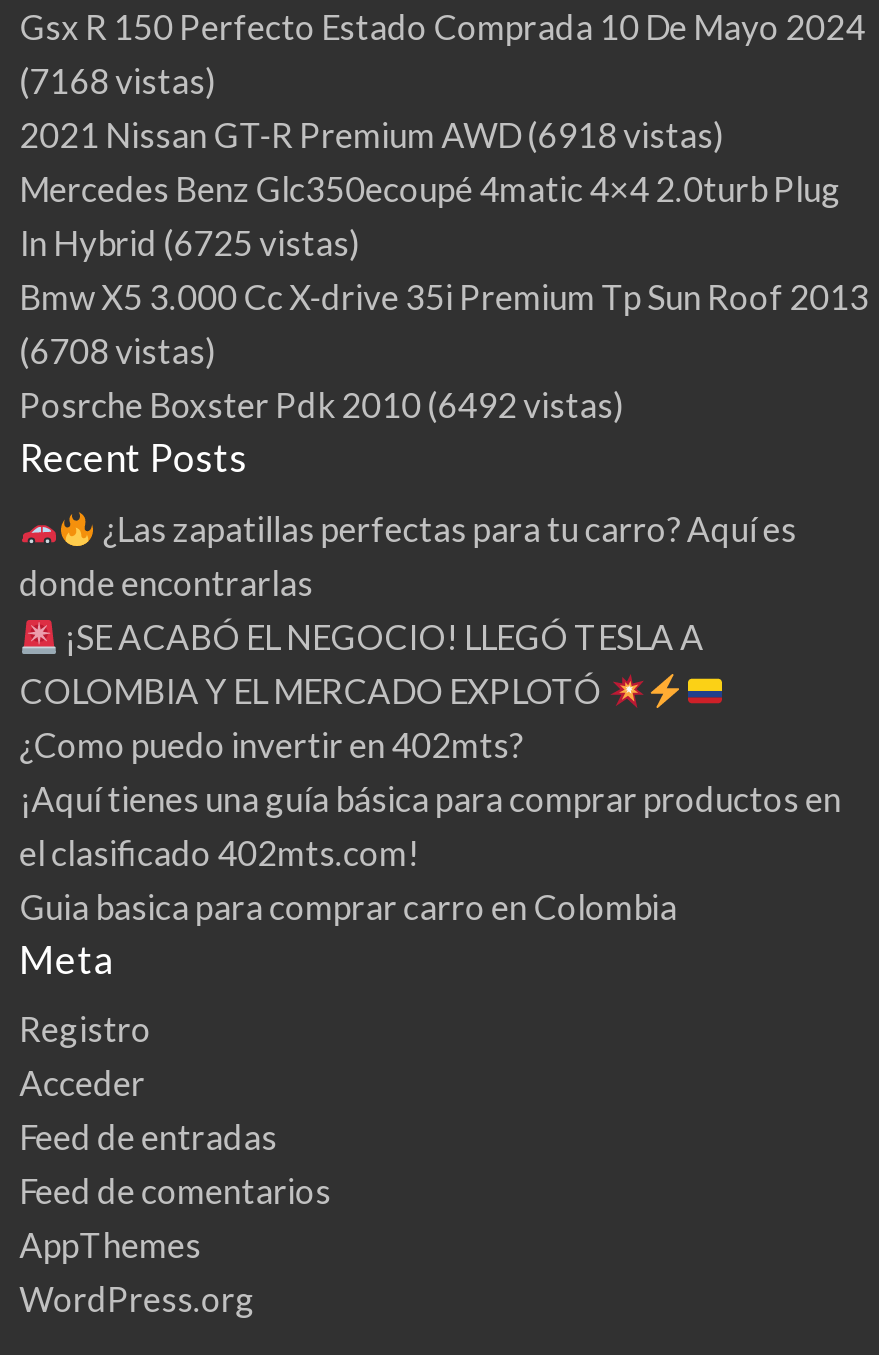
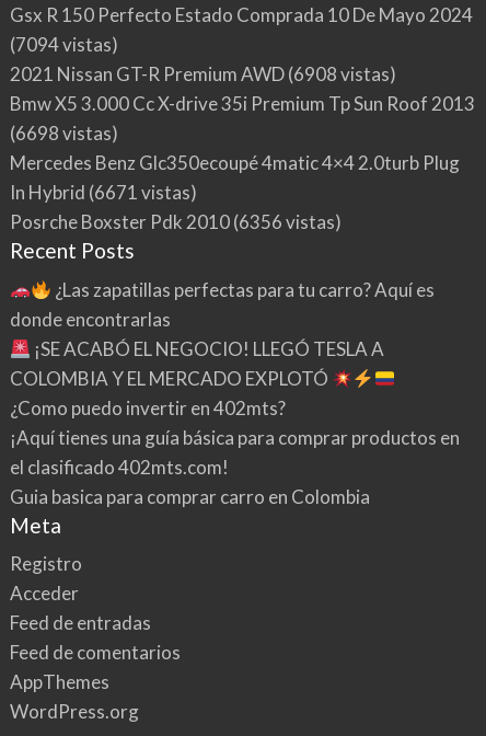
- (7168 vistas)
- 2021 Nissan GT-R Premium AWD (6918 vistas)
- In Hybrid (6725 vistas)
+ (7094 vistas)
+ 2021 Nissan GT-R Premium AWD (6908 vistas)

moved down: Mercedes Benz Glc350ecoupé 4matic 4×4 2.0turb Plug

moved up: Bmw X5 3.000 Cc X-drive 35i Premium Tp Sun Roof 2013

- (6708 vistas)
- Posrche Boxster Pdk 2010 (6492 vistas)
+ (6698 vistas)
+ In Hybrid (6671 vistas)
+ Posrche Boxster Pdk 2010 (6356 vistas)
